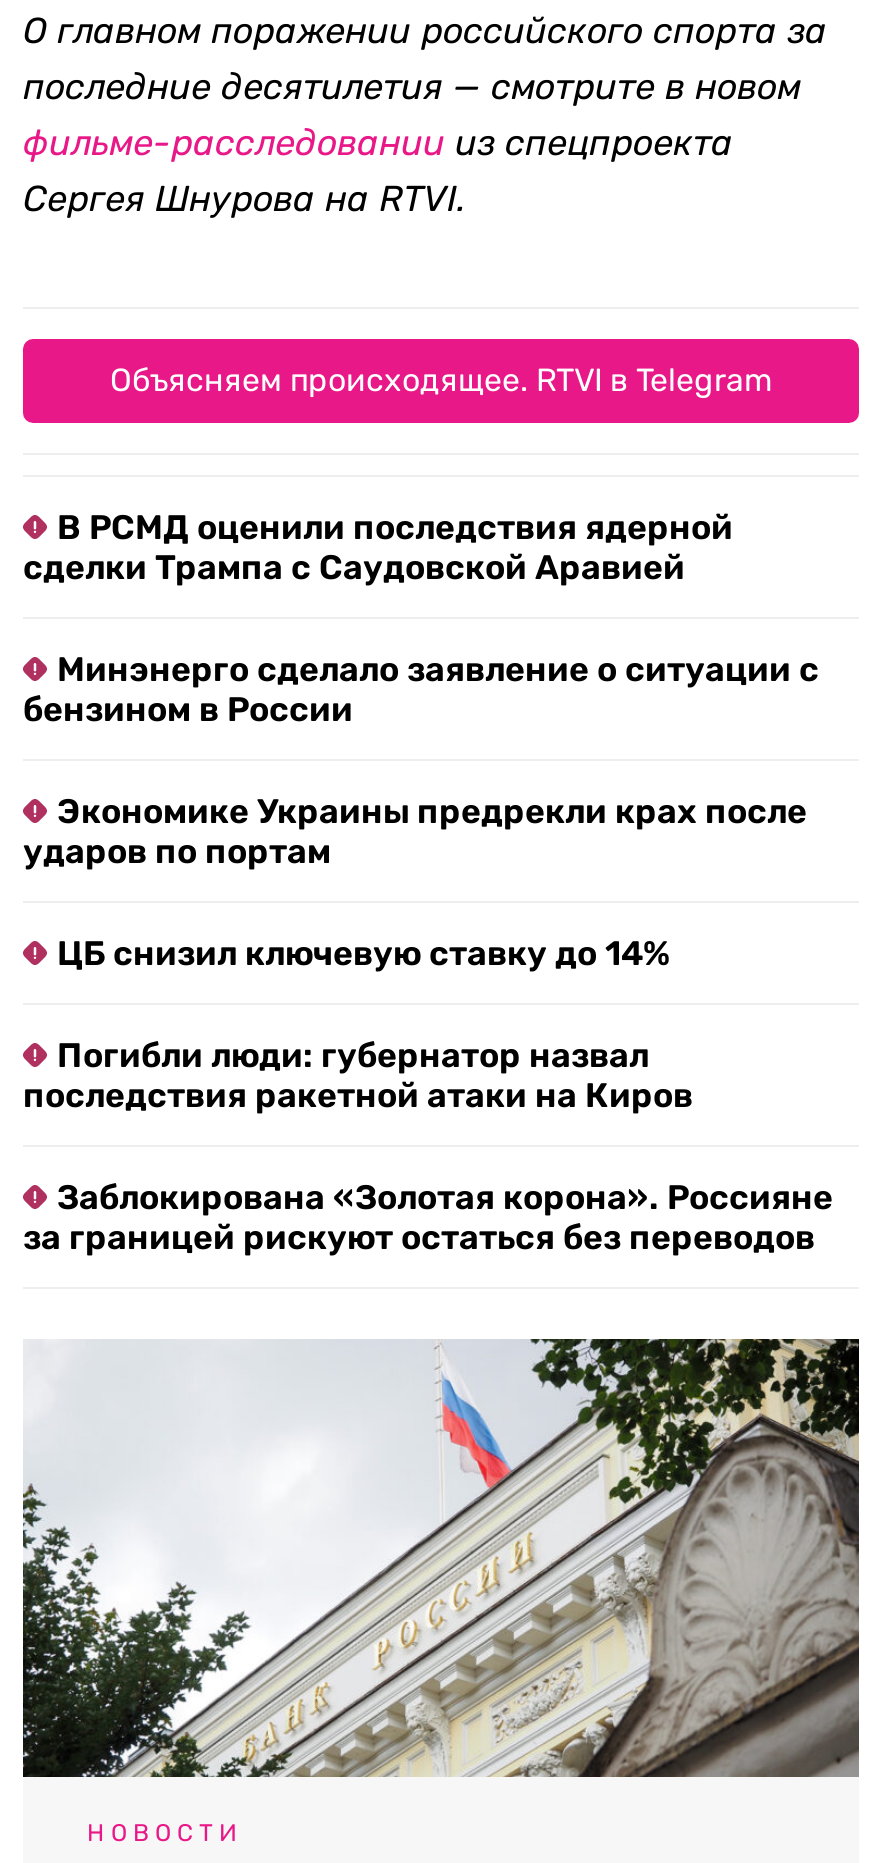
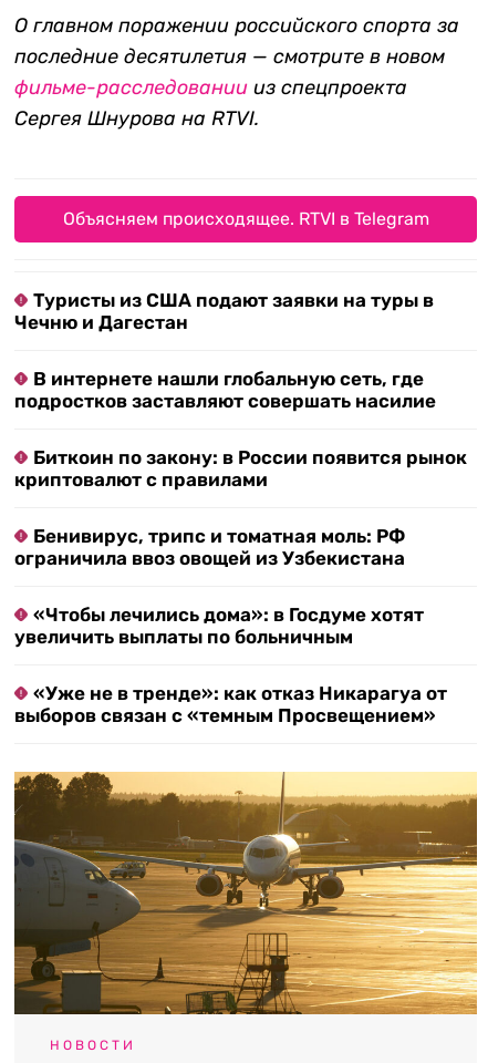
- В РСМД оценили последствия ядерной
- сделки Трампа с Саудовской Аравией
+ Туристы из США подают заявки на туры в
+ Чечню и Дагестан

- Минэнерго сделало заявление о ситуации с
- бензином в России
+ В интернете нашли глобальную сеть, где
+ подростков заставляют совершать насилие

- Экономике Украины предрекли крах после
- ударов по портам
+ Биткоин по закону: в России появится рынок
+ криптовалют с правилами

- ЦБ снизил ключевую ставку до 14%
+ Бенивирус, трипс и томатная моль: РФ
+ ограничила ввоз овощей из Узбекистана

- Погибли люди: губернатор назвал
- последствия ракетной атаки на Киров
+ «Чтобы лечились дома»: в Госдуме хотят
+ увеличить выплаты по больничным

- Заблокирована «Золотая корона». Россияне
- за границей рискуют остаться без переводов
+ «Уже не в тренде»: как отказ Никарагуа от
+ выборов связан с «темным Просвещением»

- [image]
+ [image]
